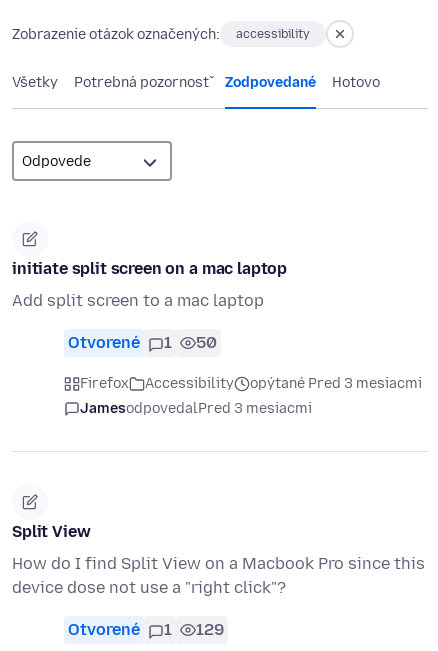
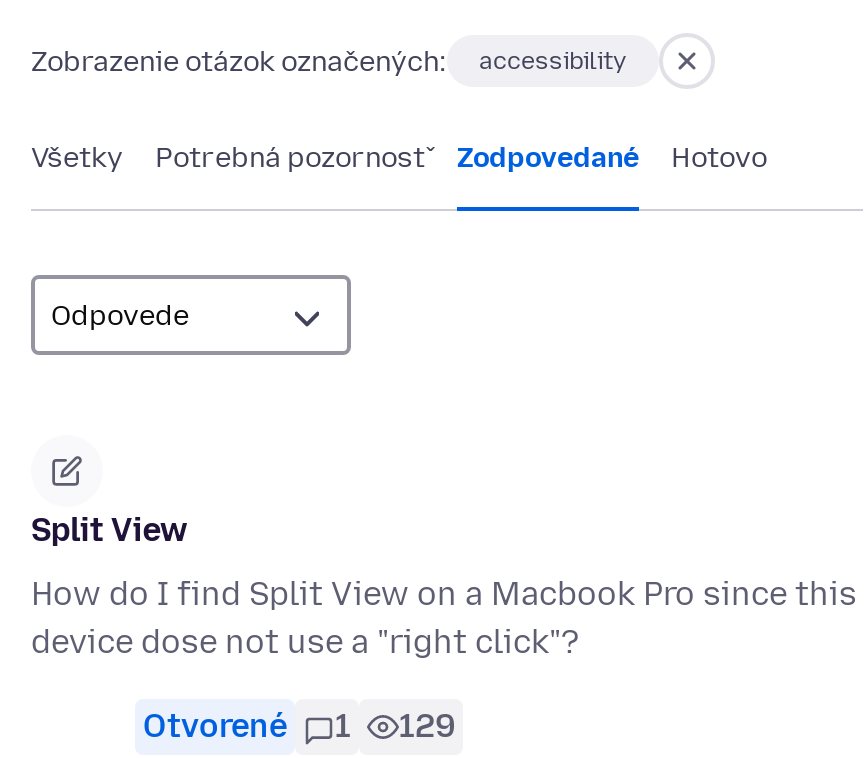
- initiate split screen on a mac laptop
- Add split screen to a mac laptop
- Otvorené
- 1
- 50
- Firefox
- Accessibility
- opýtané Pred 3 mesiacmi
- JamesodpovedalPred 3 mesiacmi
